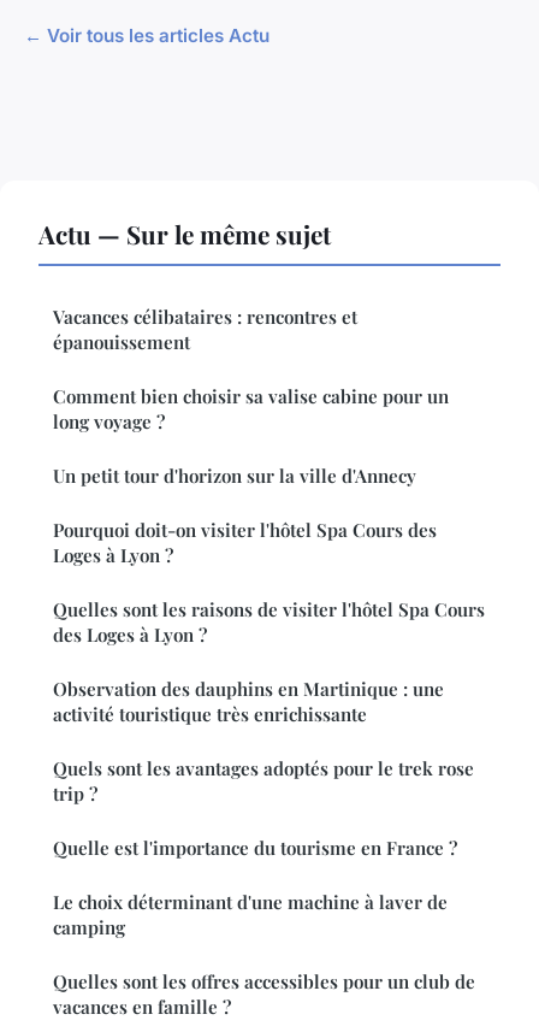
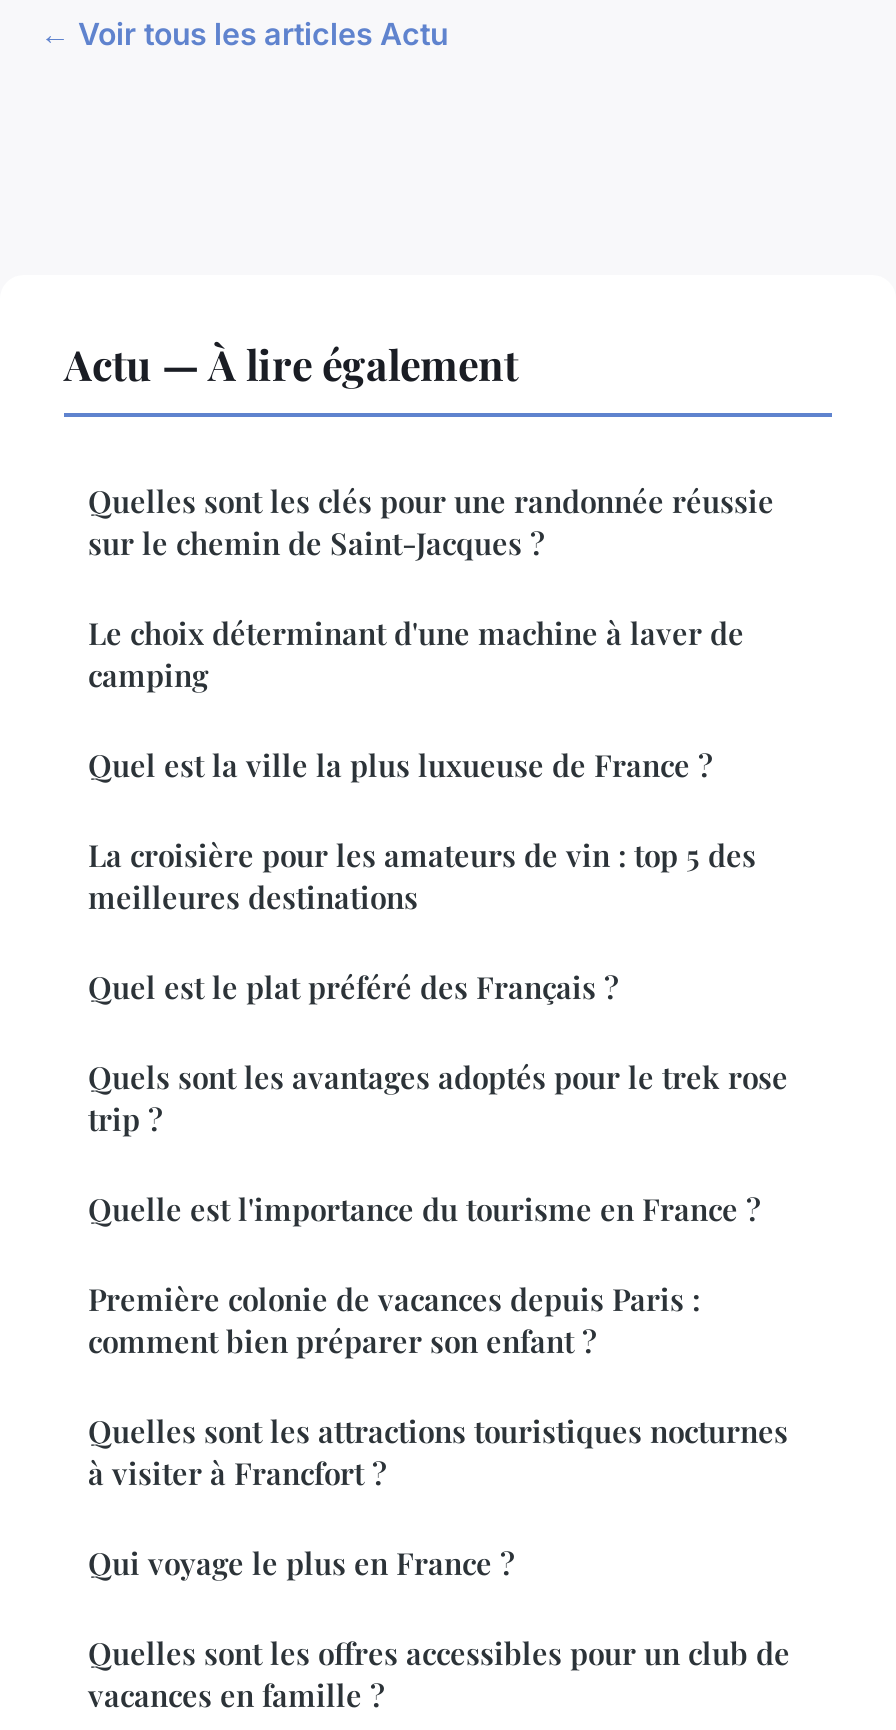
- Actu — Sur le même sujet
- Vacances célibataires : rencontres et
- épanouissement
- Comment bien choisir sa valise cabine pour un
- long voyage ?
- Un petit tour d'horizon sur la ville d'Annecy
- Pourquoi doit-on visiter l'hôtel Spa Cours des
- Loges à Lyon ?
- Quelles sont les raisons de visiter l'hôtel Spa Cours
- des Loges à Lyon ?
- Observation des dauphins en Martinique : une
- activité touristique très enrichissante
+ Actu — À lire également
+ Quelles sont les clés pour une randonnée réussie
+ sur le chemin de Saint-Jacques ?
+ Quel est la ville la plus luxueuse de France ?
+ La croisière pour les amateurs de vin : top 5 des
+ meilleures destinations
+ Quel est le plat préféré des Français ?

moved up: Quels sont les avantages adoptés pour le trek rose | trip ? | Quelle est l'importance du tourisme en France ?

+ Première colonie de vacances depuis Paris :
+ comment bien préparer son enfant ?
+ Quelles sont les attractions touristiques nocturnes
+ à visiter à Francfort ?
+ Qui voyage le plus en France ?

moved up: Le choix déterminant d'une machine à laver de | camping
